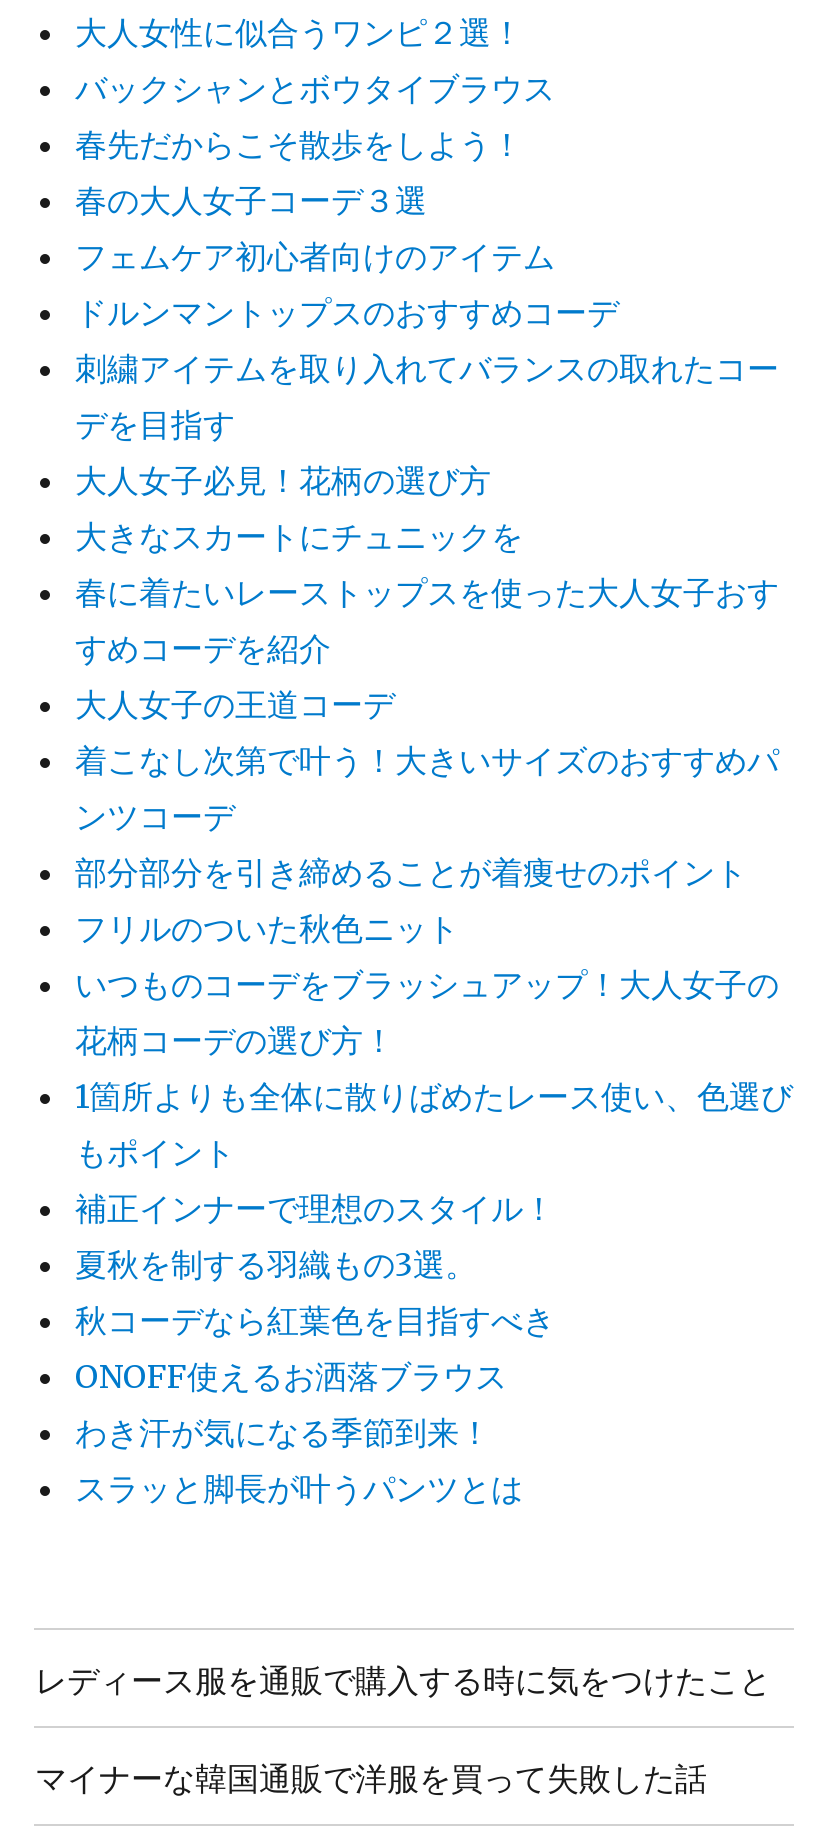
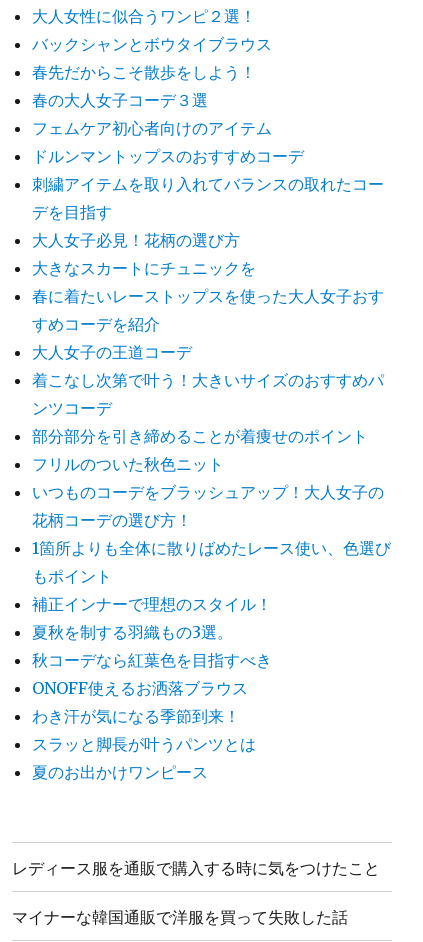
+ 夏のお出かけワンピース
